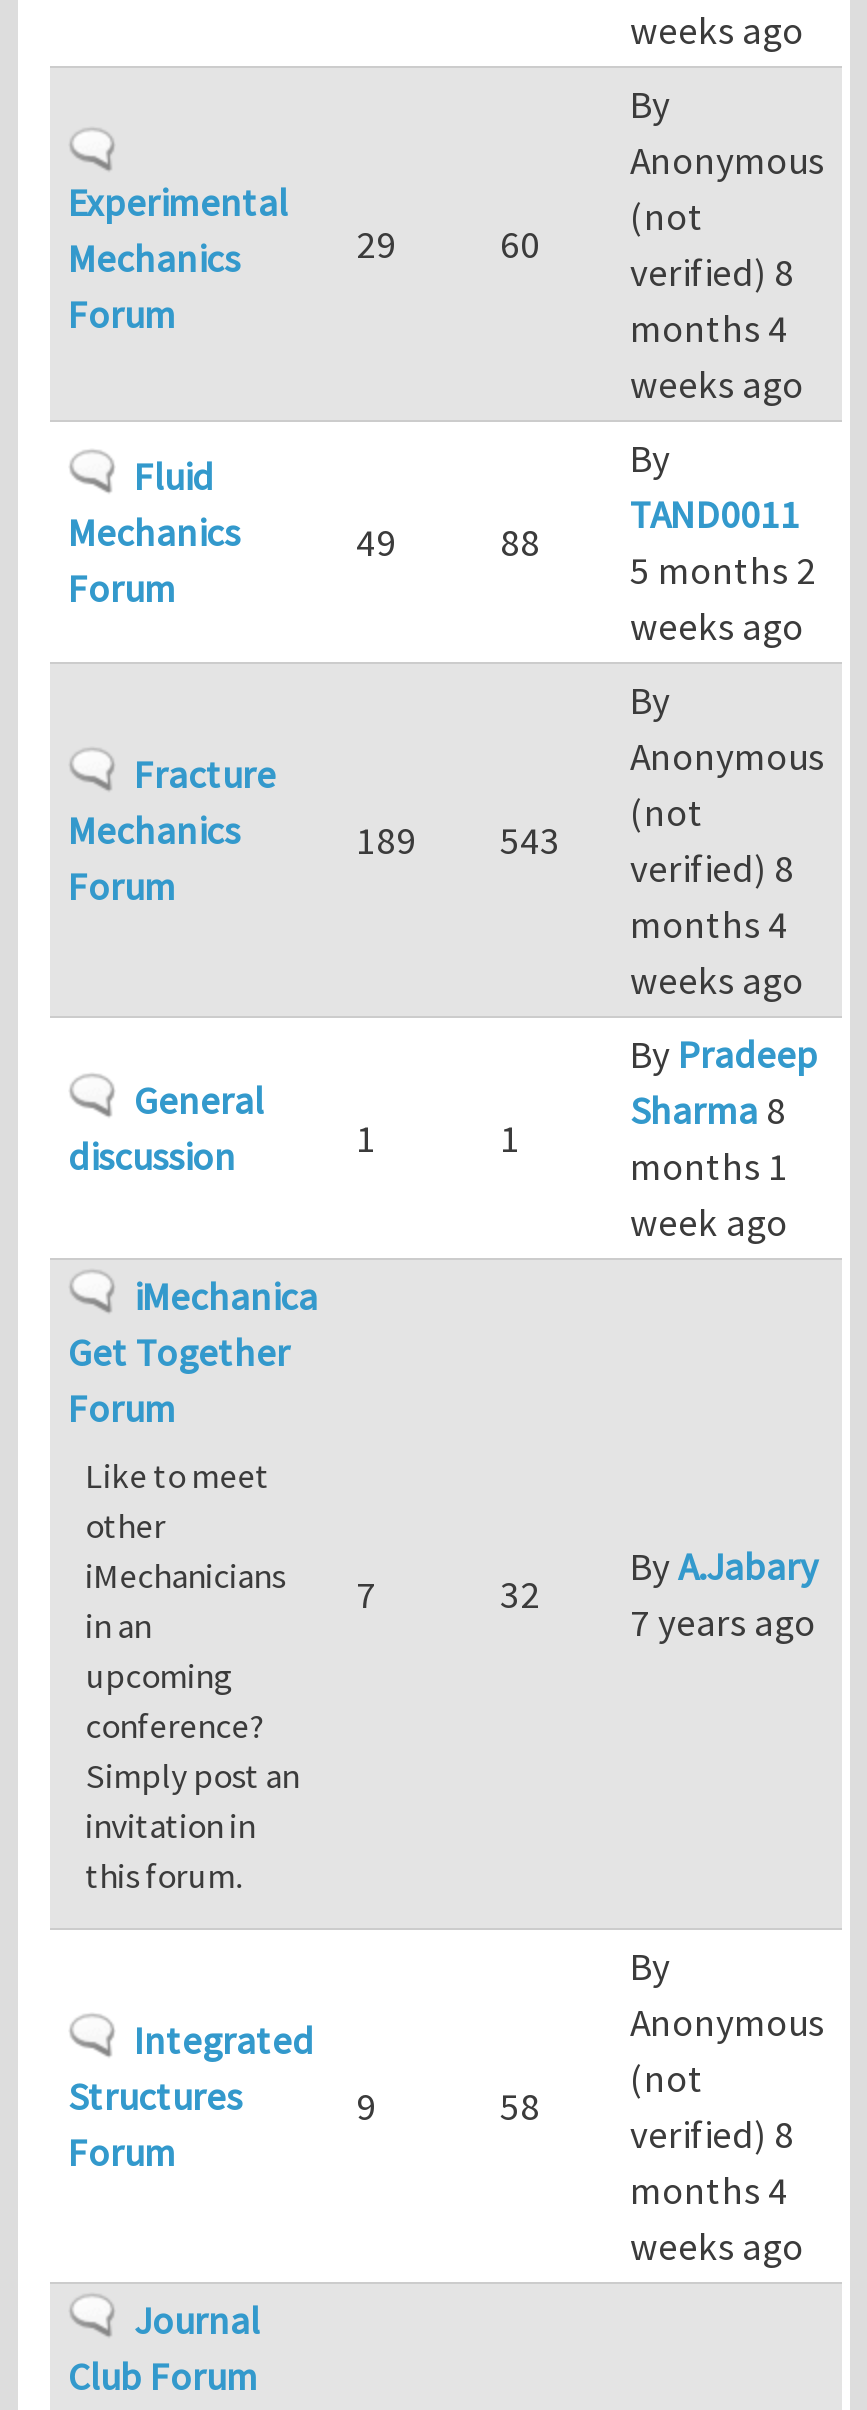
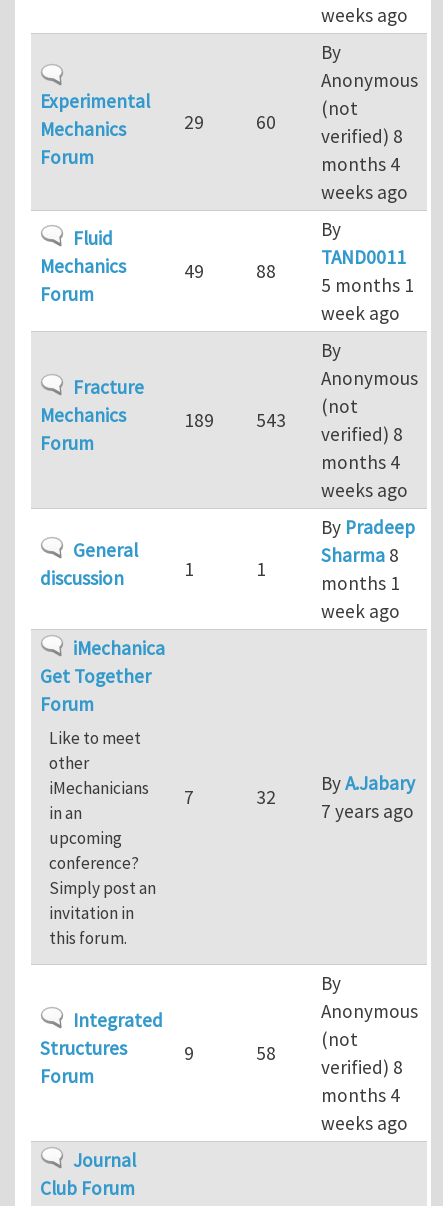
- 5 months 2
+ 5 months 1

- weeks ago
+ week ago
